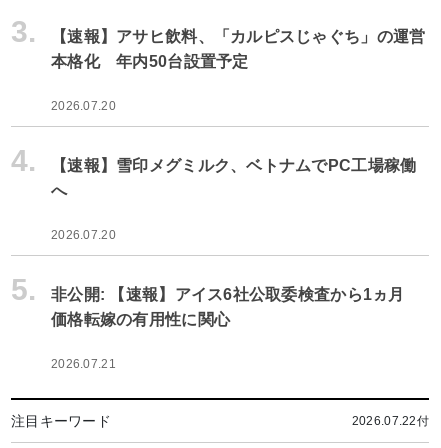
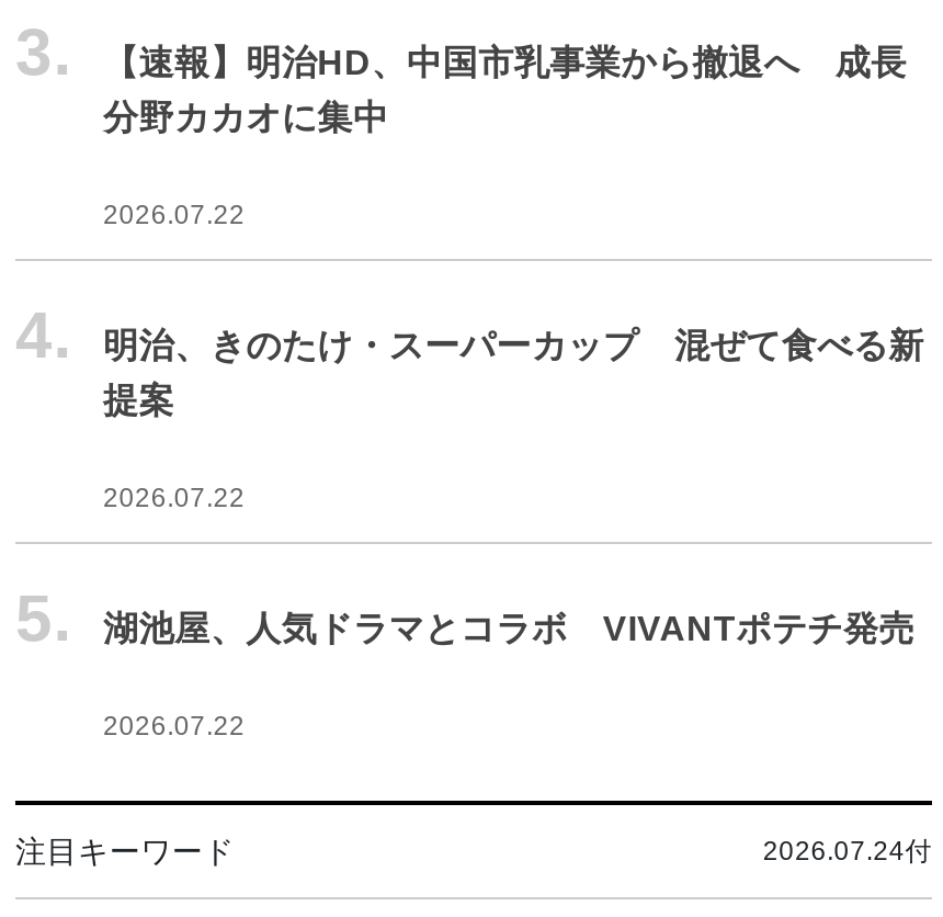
- 【速報】アサヒ飲料、「カルピスじゃぐち」の運営
+ 【速報】明治HD、中国市乳事業から撤退へ 成長

- 本格化 年内50台設置予定
+ 分野カカオに集中

- 2026.07.20
+ 2026.07.22

- 【速報】雪印メグミルク、ベトナムでPC工場稼働
+ 明治、きのたけ・スーパーカップ 混ぜて食べる新

- へ
+ 提案

- 2026.07.20
+ 2026.07.22

- 非公開: 【速報】アイス6社公取委検査から1ヵ月
- 価格転嫁の有用性に関心
- 2026.07.21
+ 湖池屋、人気ドラマとコラボ VIVANTポテチ発売
+ 2026.07.22

- 2026.07.22付
+ 2026.07.24付
